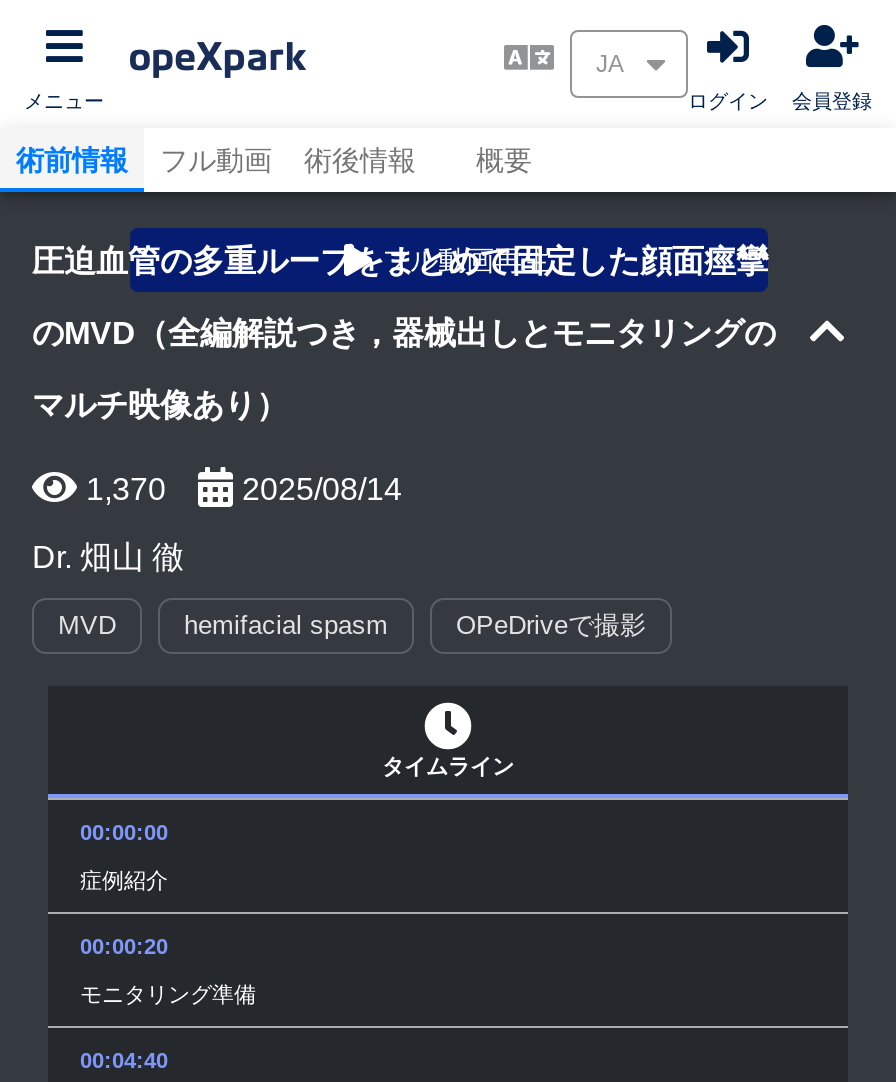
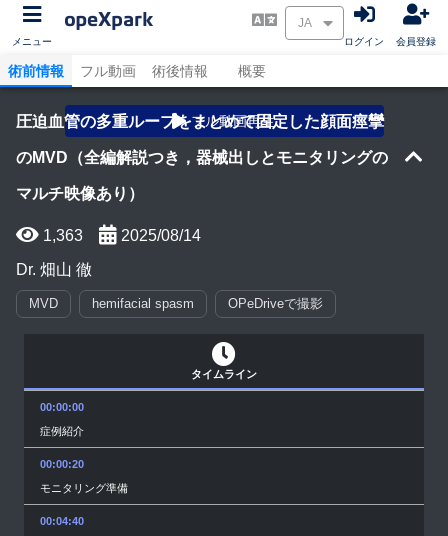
- 1,370
+ 1,363
